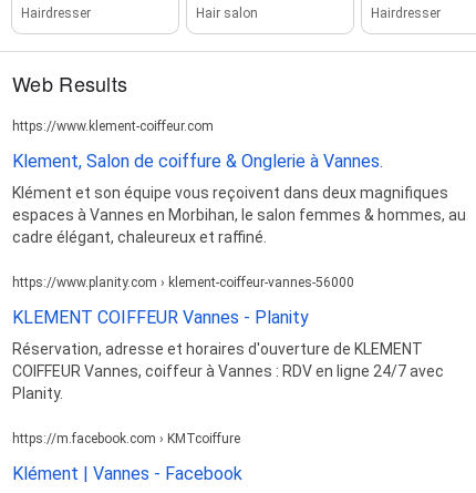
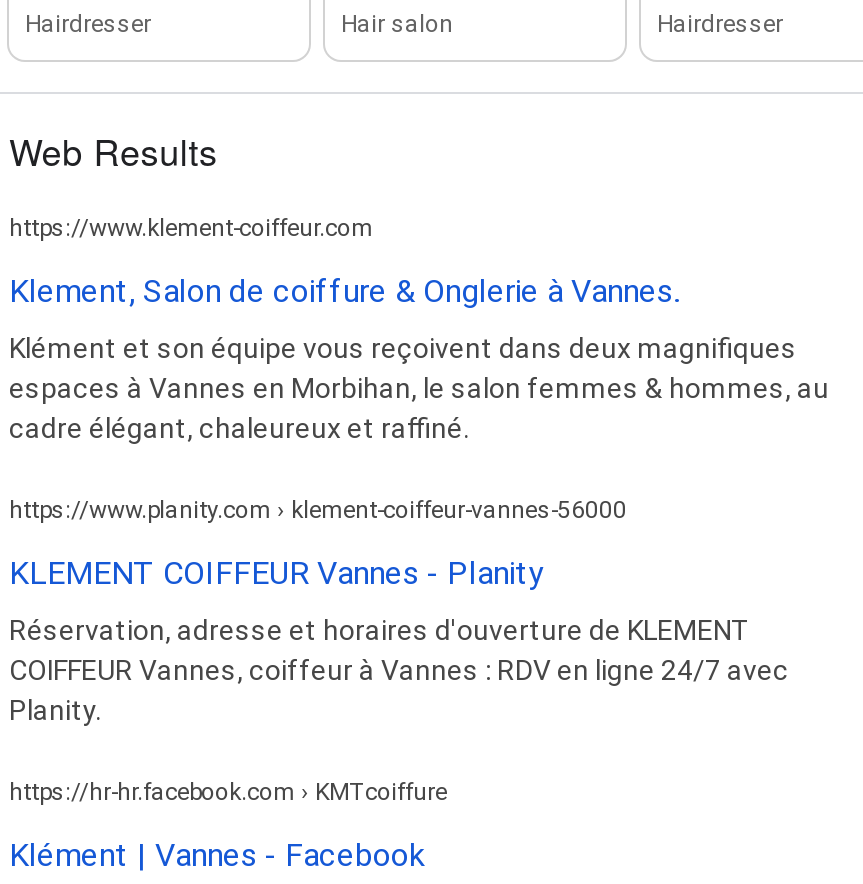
- https://m.facebook.com › KMTcoiffure
+ https://hr-hr.facebook.com › KMTcoiffure
